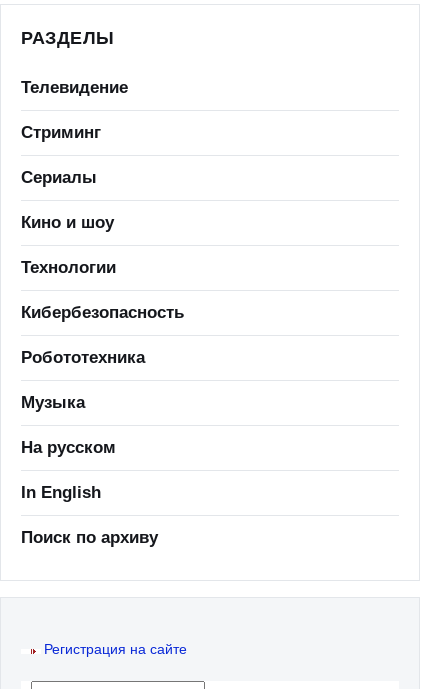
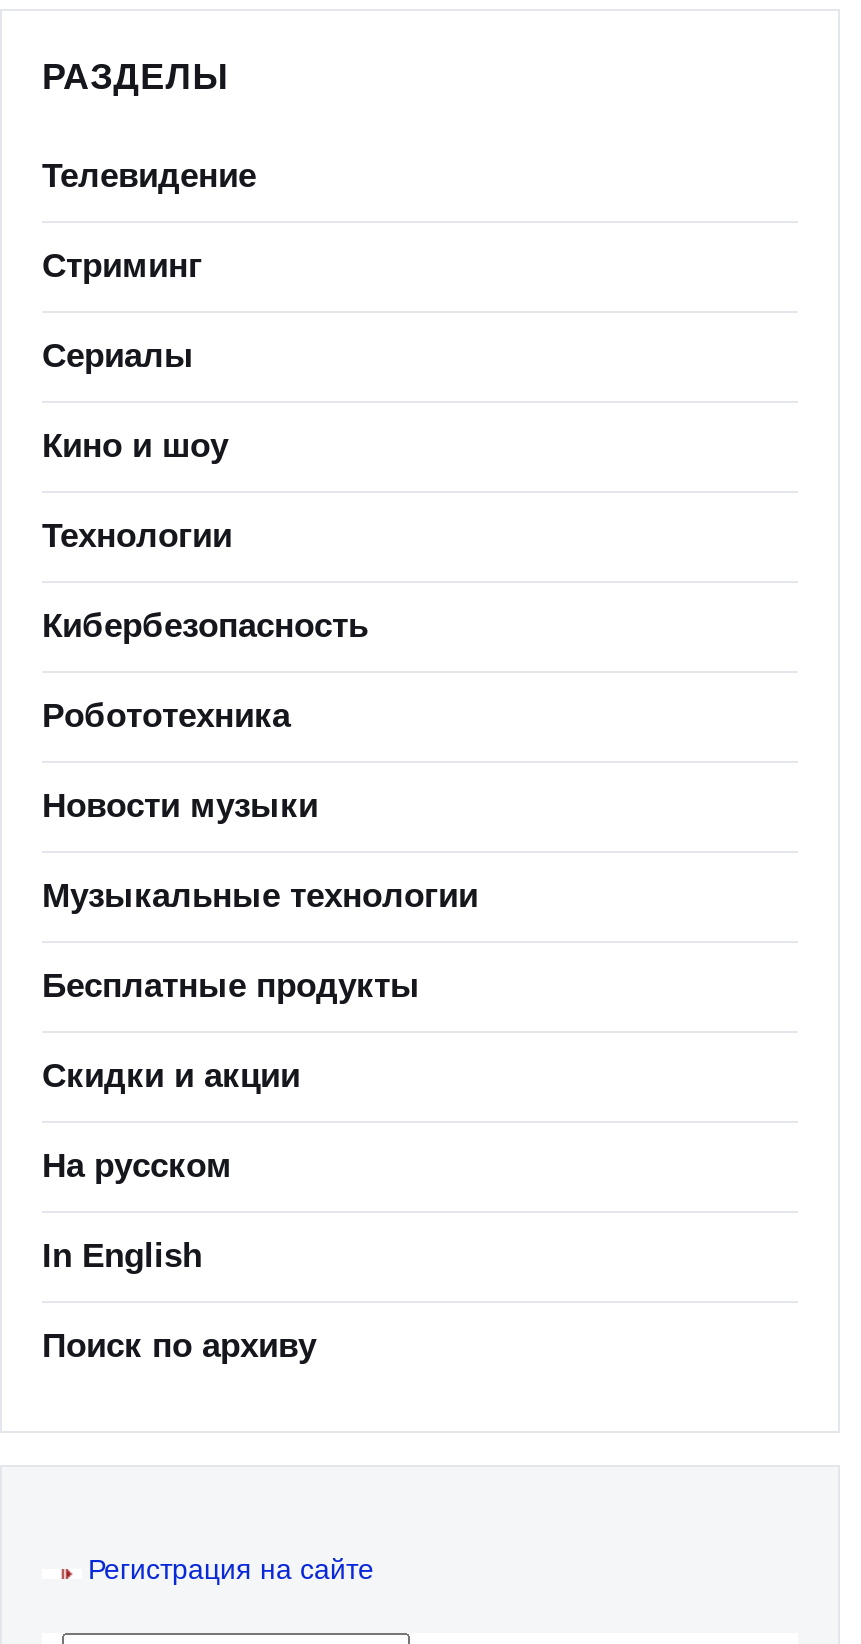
- Музыка
+ Новости музыки
+ Музыкальные технологии
+ Бесплатные продукты
+ Скидки и акции
